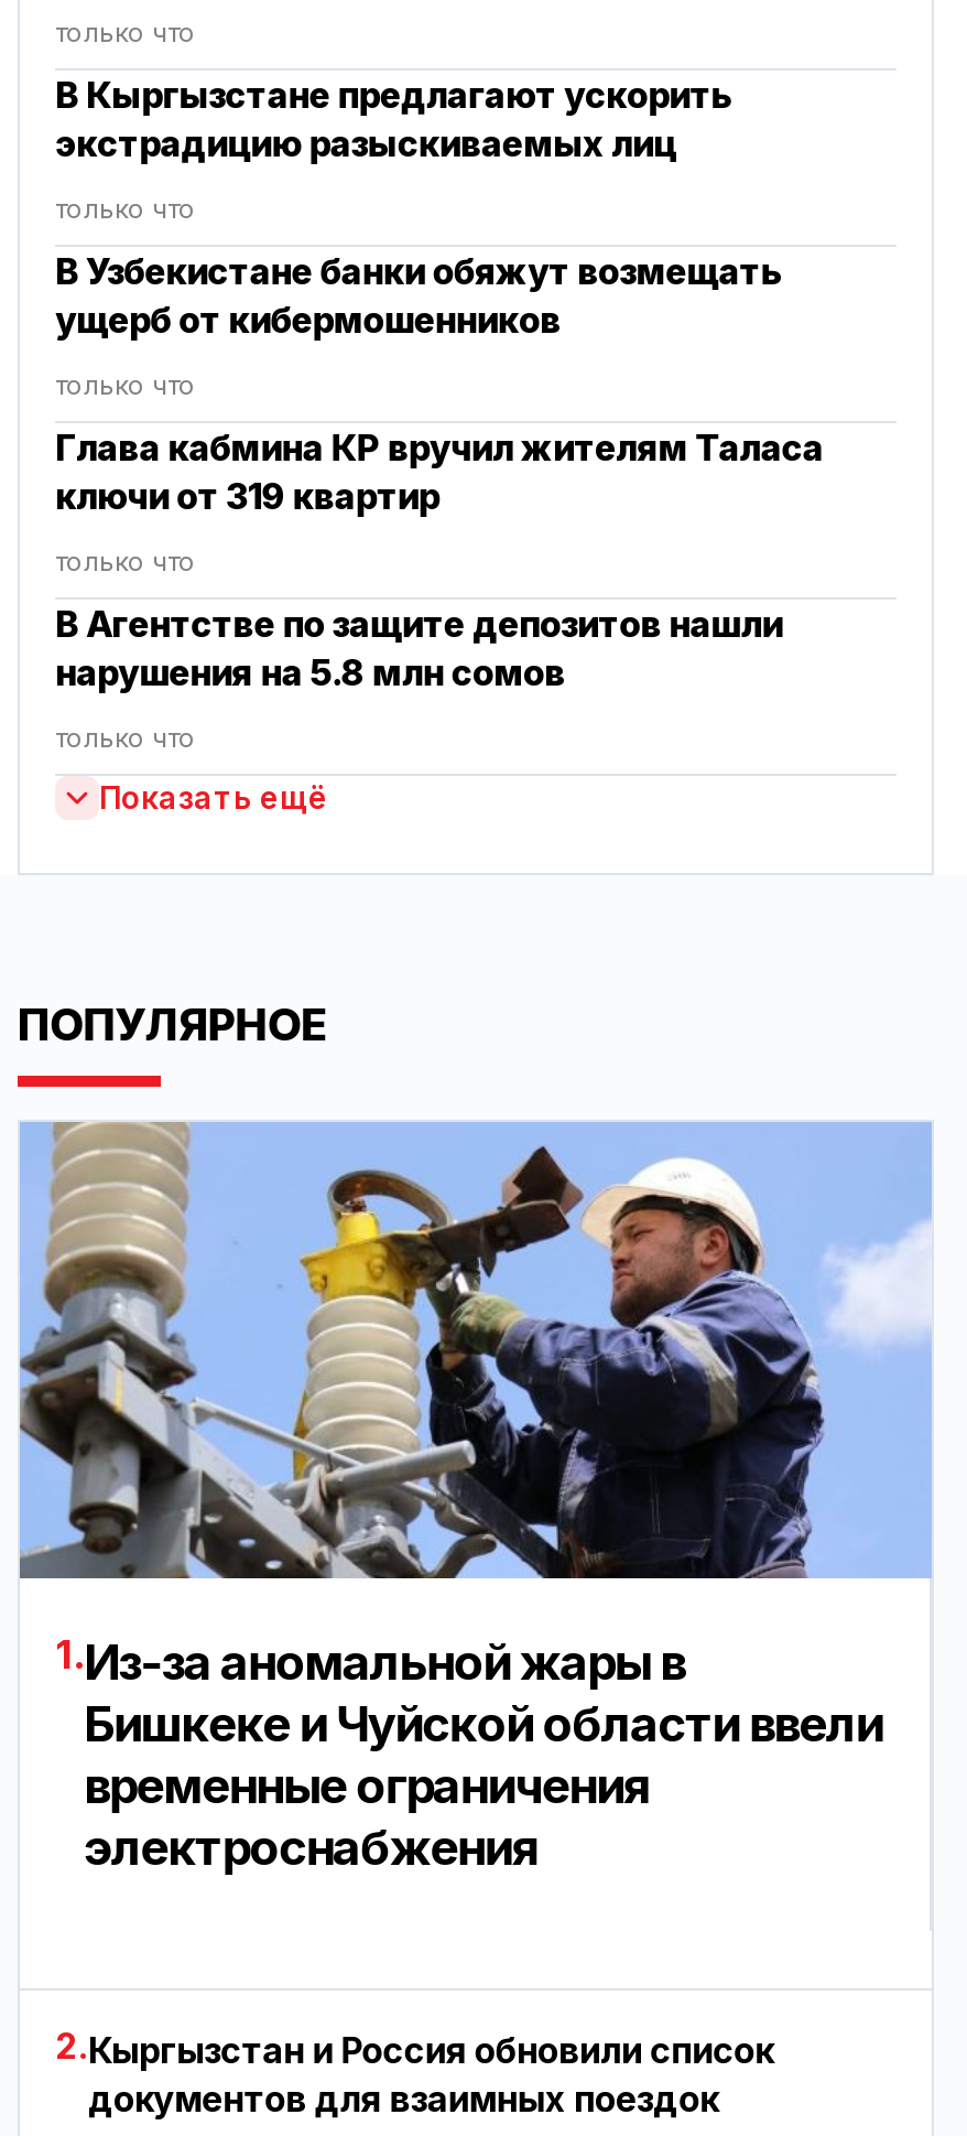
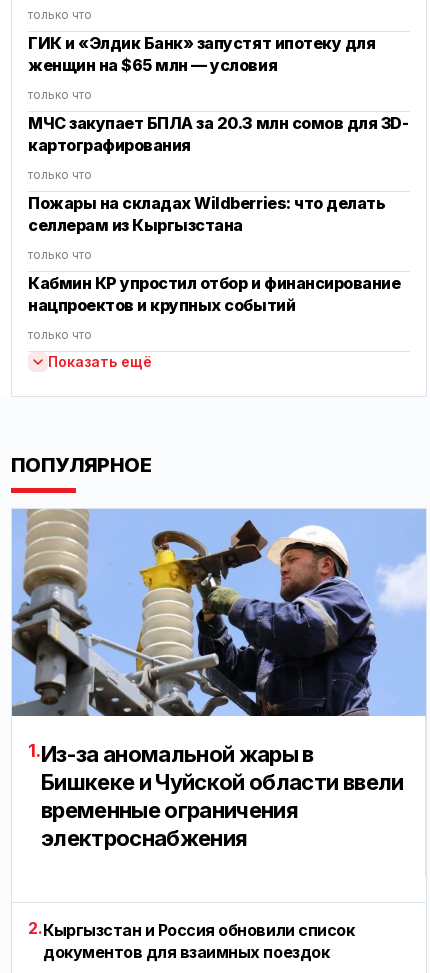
- В Кыргызстане предлагают ускорить
- экстрадицию разыскиваемых лиц
+ ГИК и «Элдик Банк» запустят ипотеку для
+ женщин на $65 млн — условия

- В Узбекистане банки обяжут возмещать
- ущерб от кибермошенников
+ МЧС закупает БПЛА за 20.3 млн сомов для 3D-
+ картографирования

- Глава кабмина КР вручил жителям Таласа
- ключи от 319 квартир
+ Пожары на складах Wildberries: что делать
+ селлерам из Кыргызстана

- В Агентстве по защите депозитов нашли
- нарушения на 5.8 млн сомов
+ Кабмин КР упростил отбор и финансирование
+ нацпроектов и крупных событий
